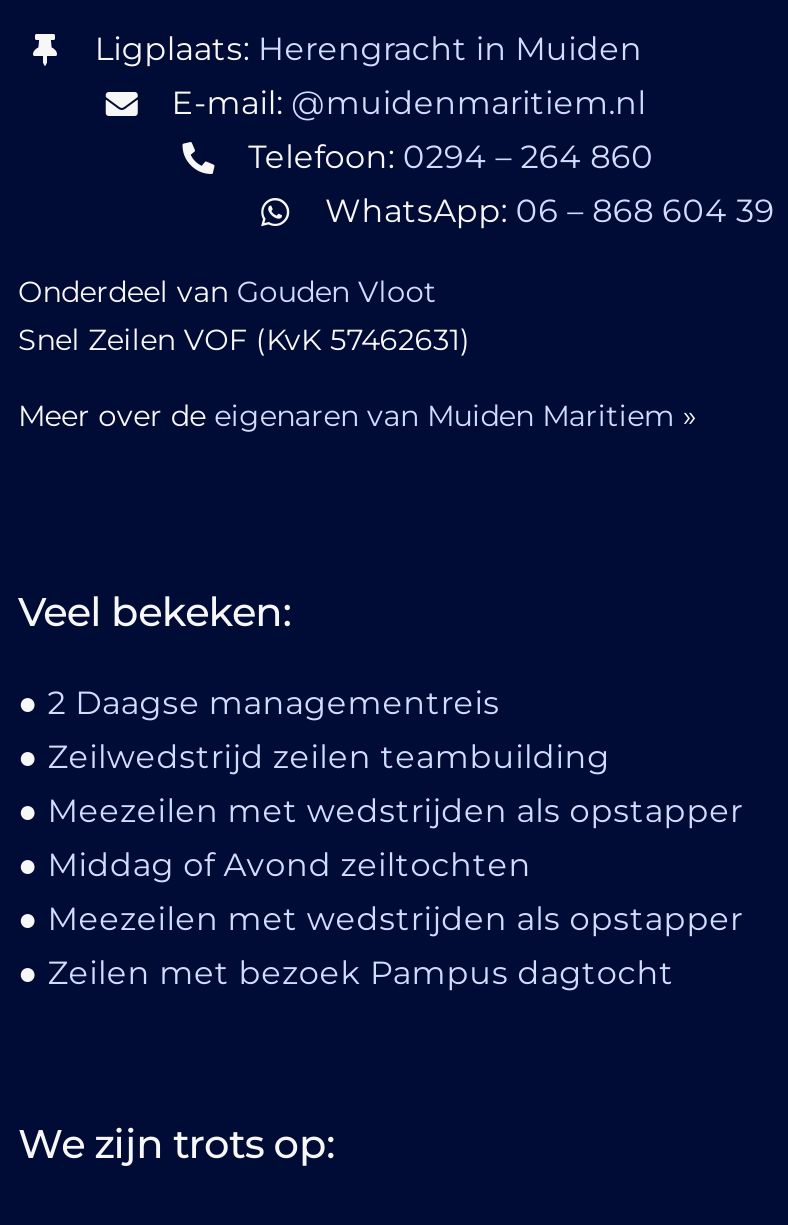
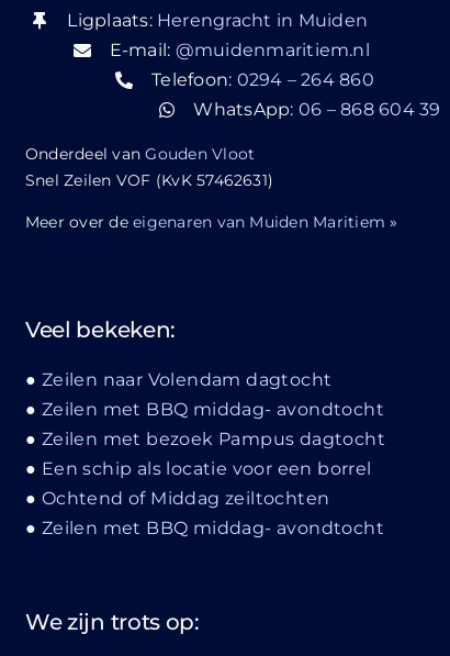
- 2 Daagse managementreis
- Zeilwedstrijd zeilen teambuilding
- Meezeilen met wedstrijden als opstapper
- Middag of Avond zeiltochten
- Meezeilen met wedstrijden als opstapper
+ Zeilen naar Volendam dagtocht
+ Zeilen met BBQ middag- avondtocht

moved up: Zeilen met bezoek Pampus dagtocht

+ Een schip als locatie voor een borrel
+ Ochtend of Middag zeiltochten
+ Zeilen met BBQ middag- avondtocht
